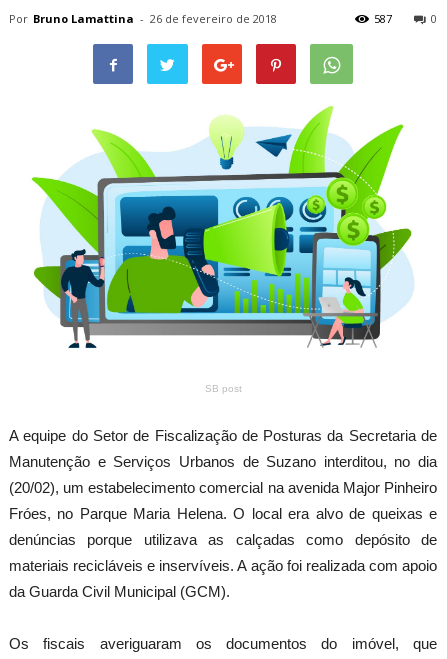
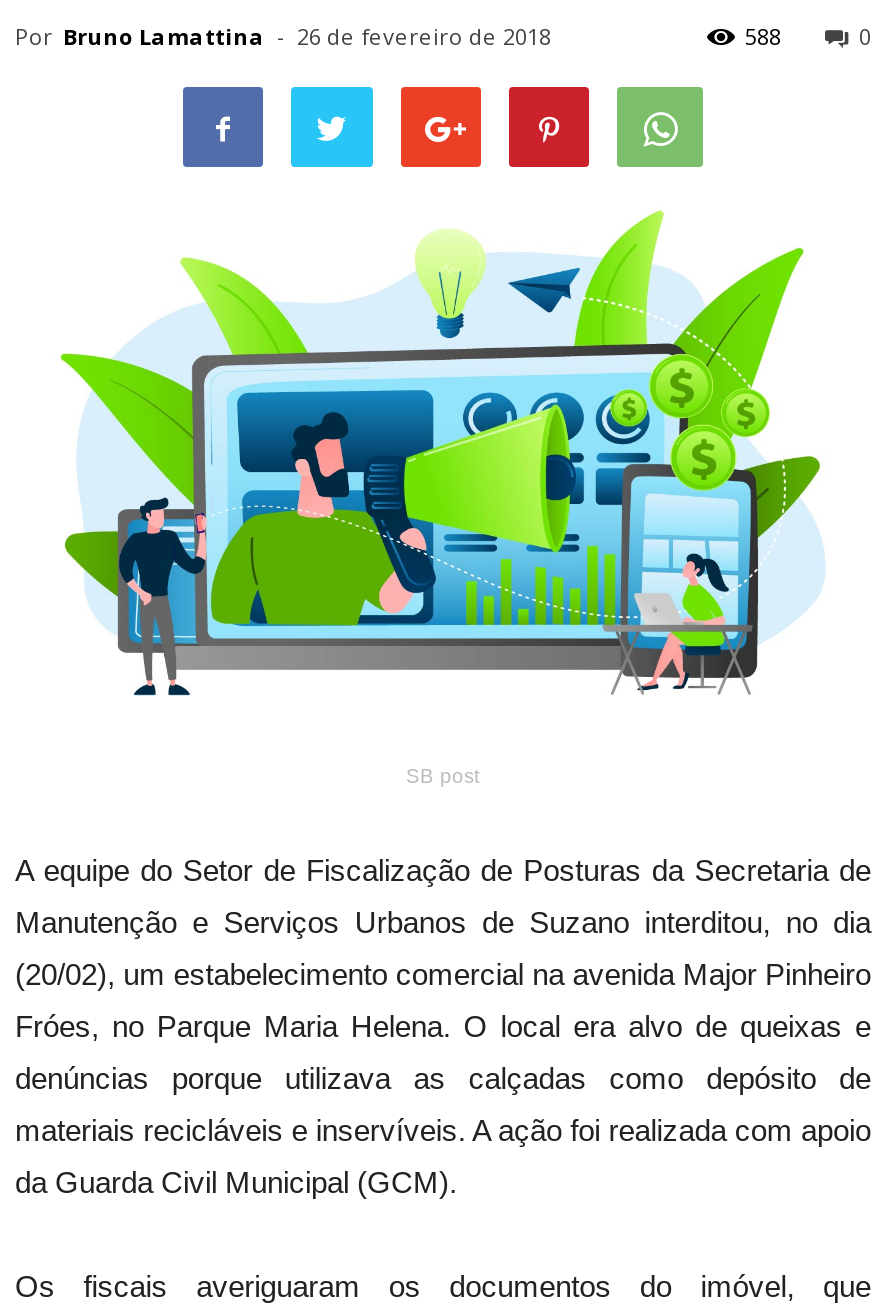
- 587
+ 588
